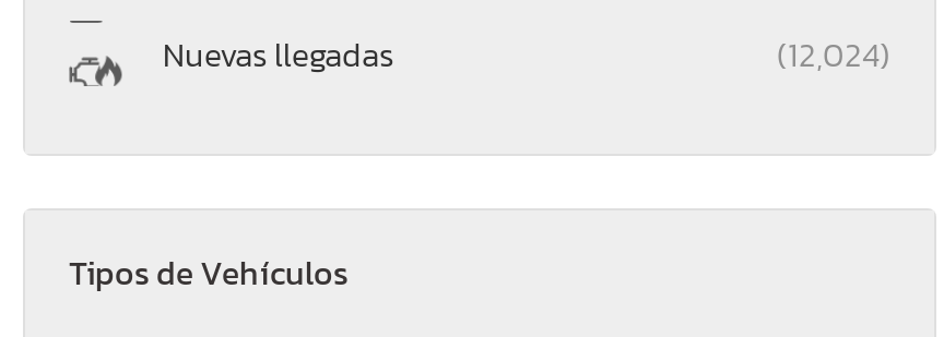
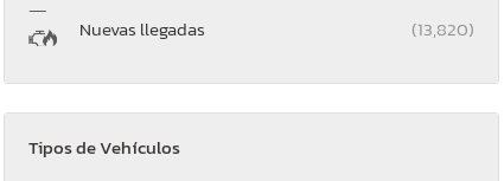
- (12,024)
+ (13,820)
